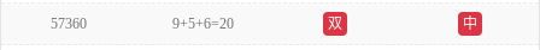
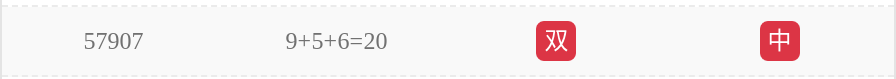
- 57360
+ 57907
